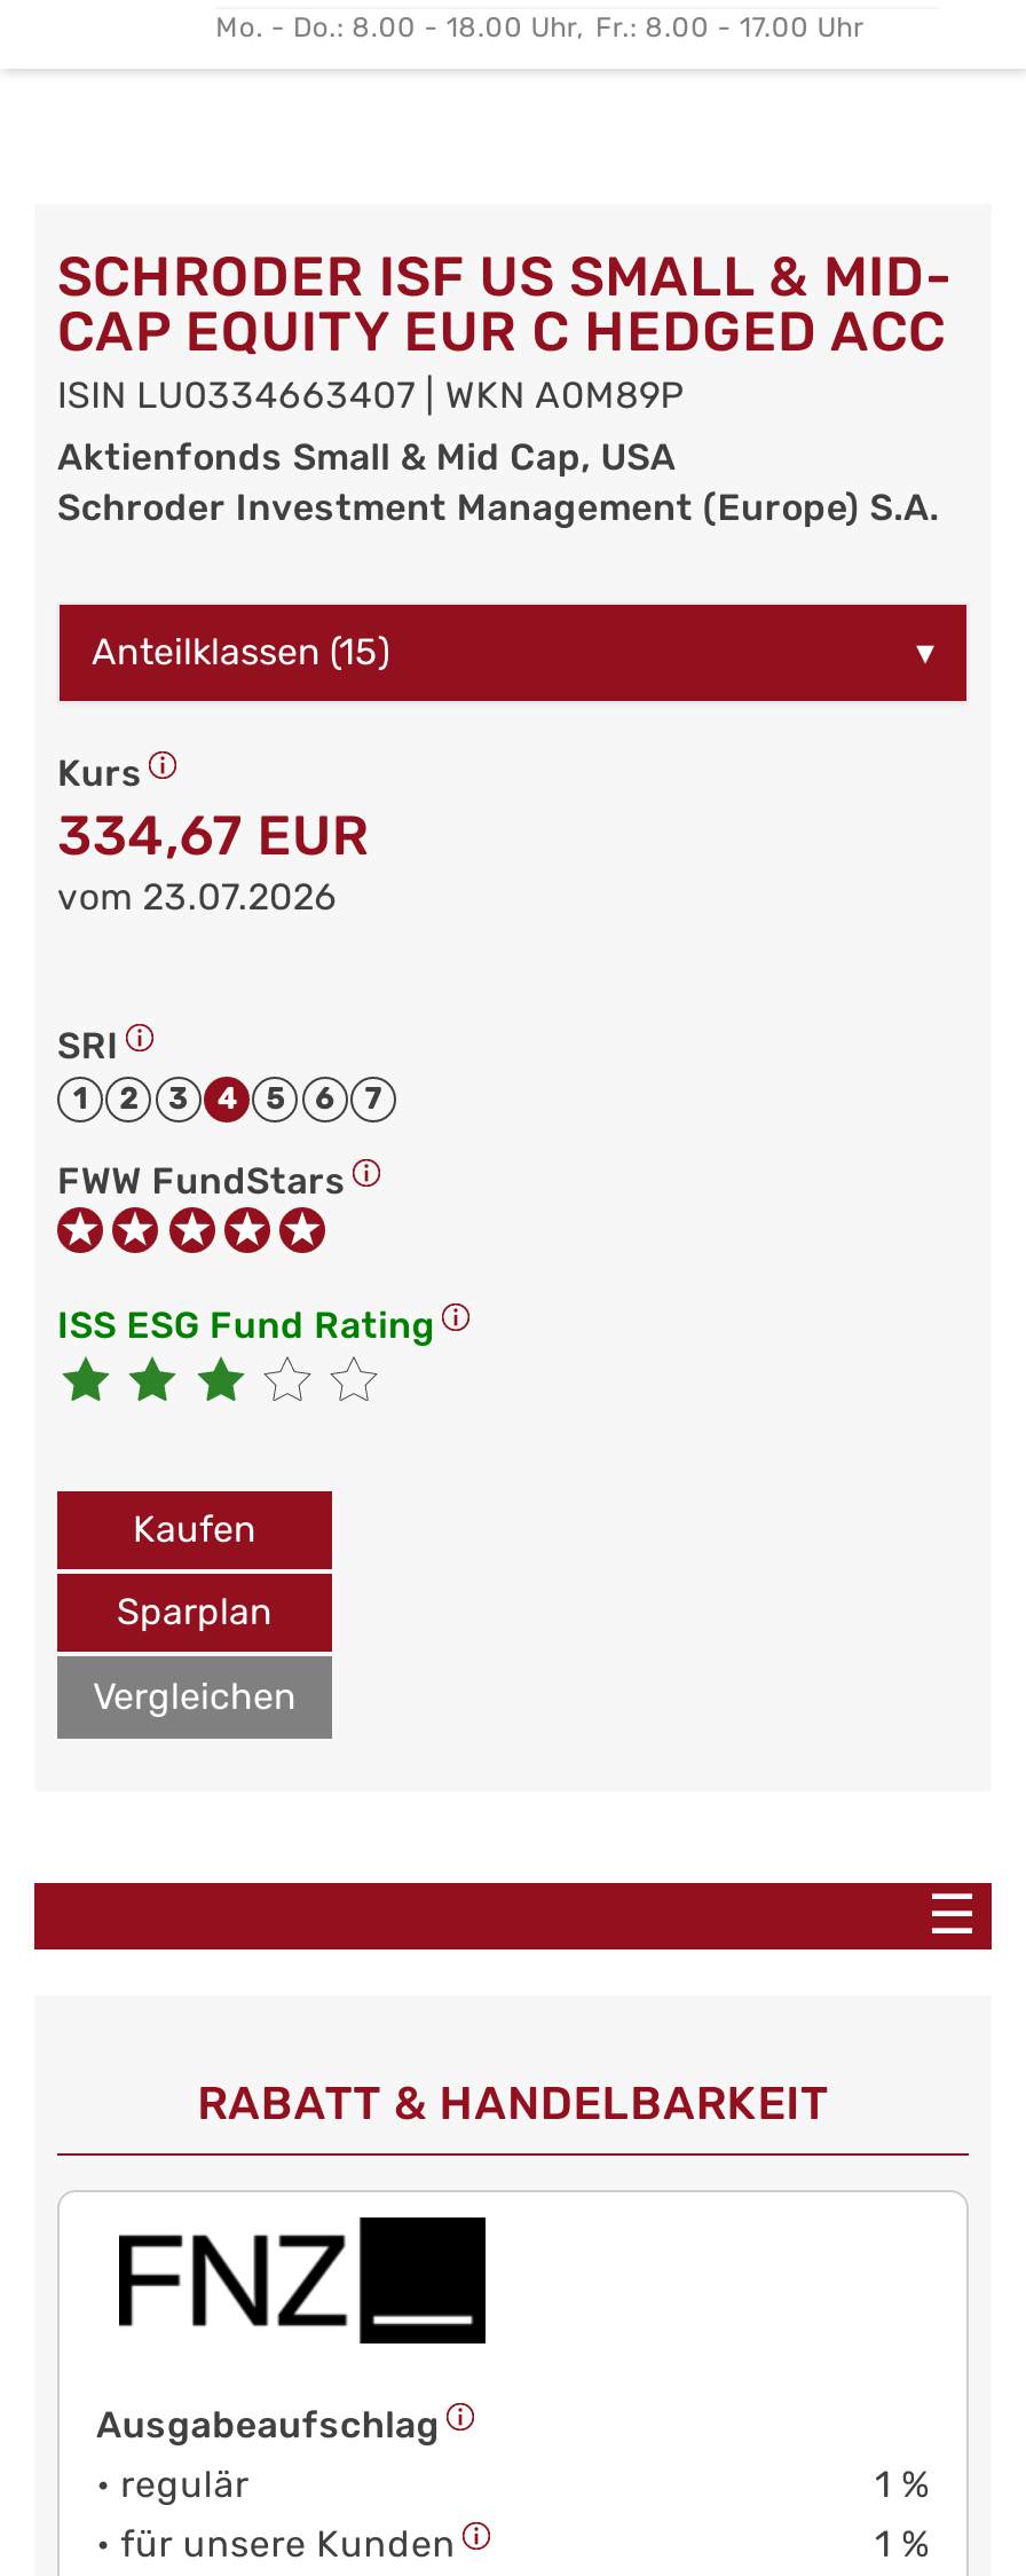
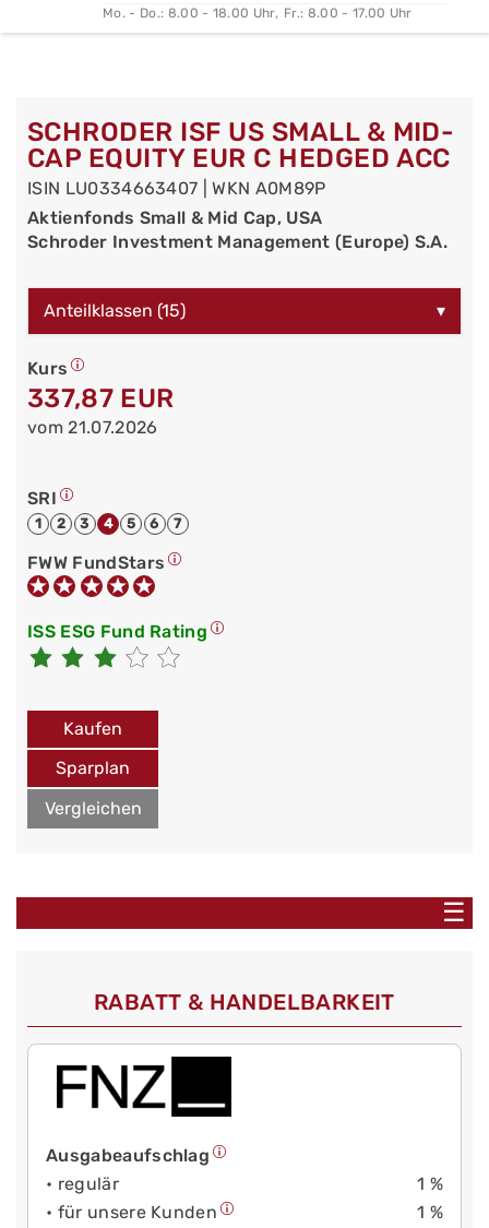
- 334,67 EUR
+ 337,87 EUR

- vom 23.07.2026
+ vom 21.07.2026
